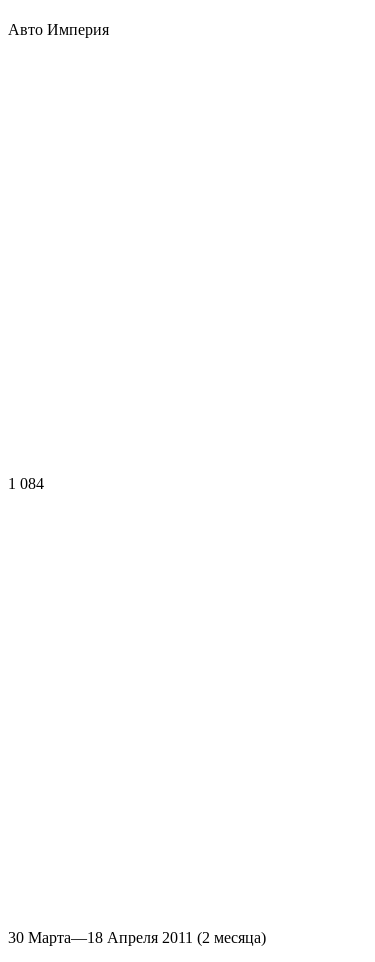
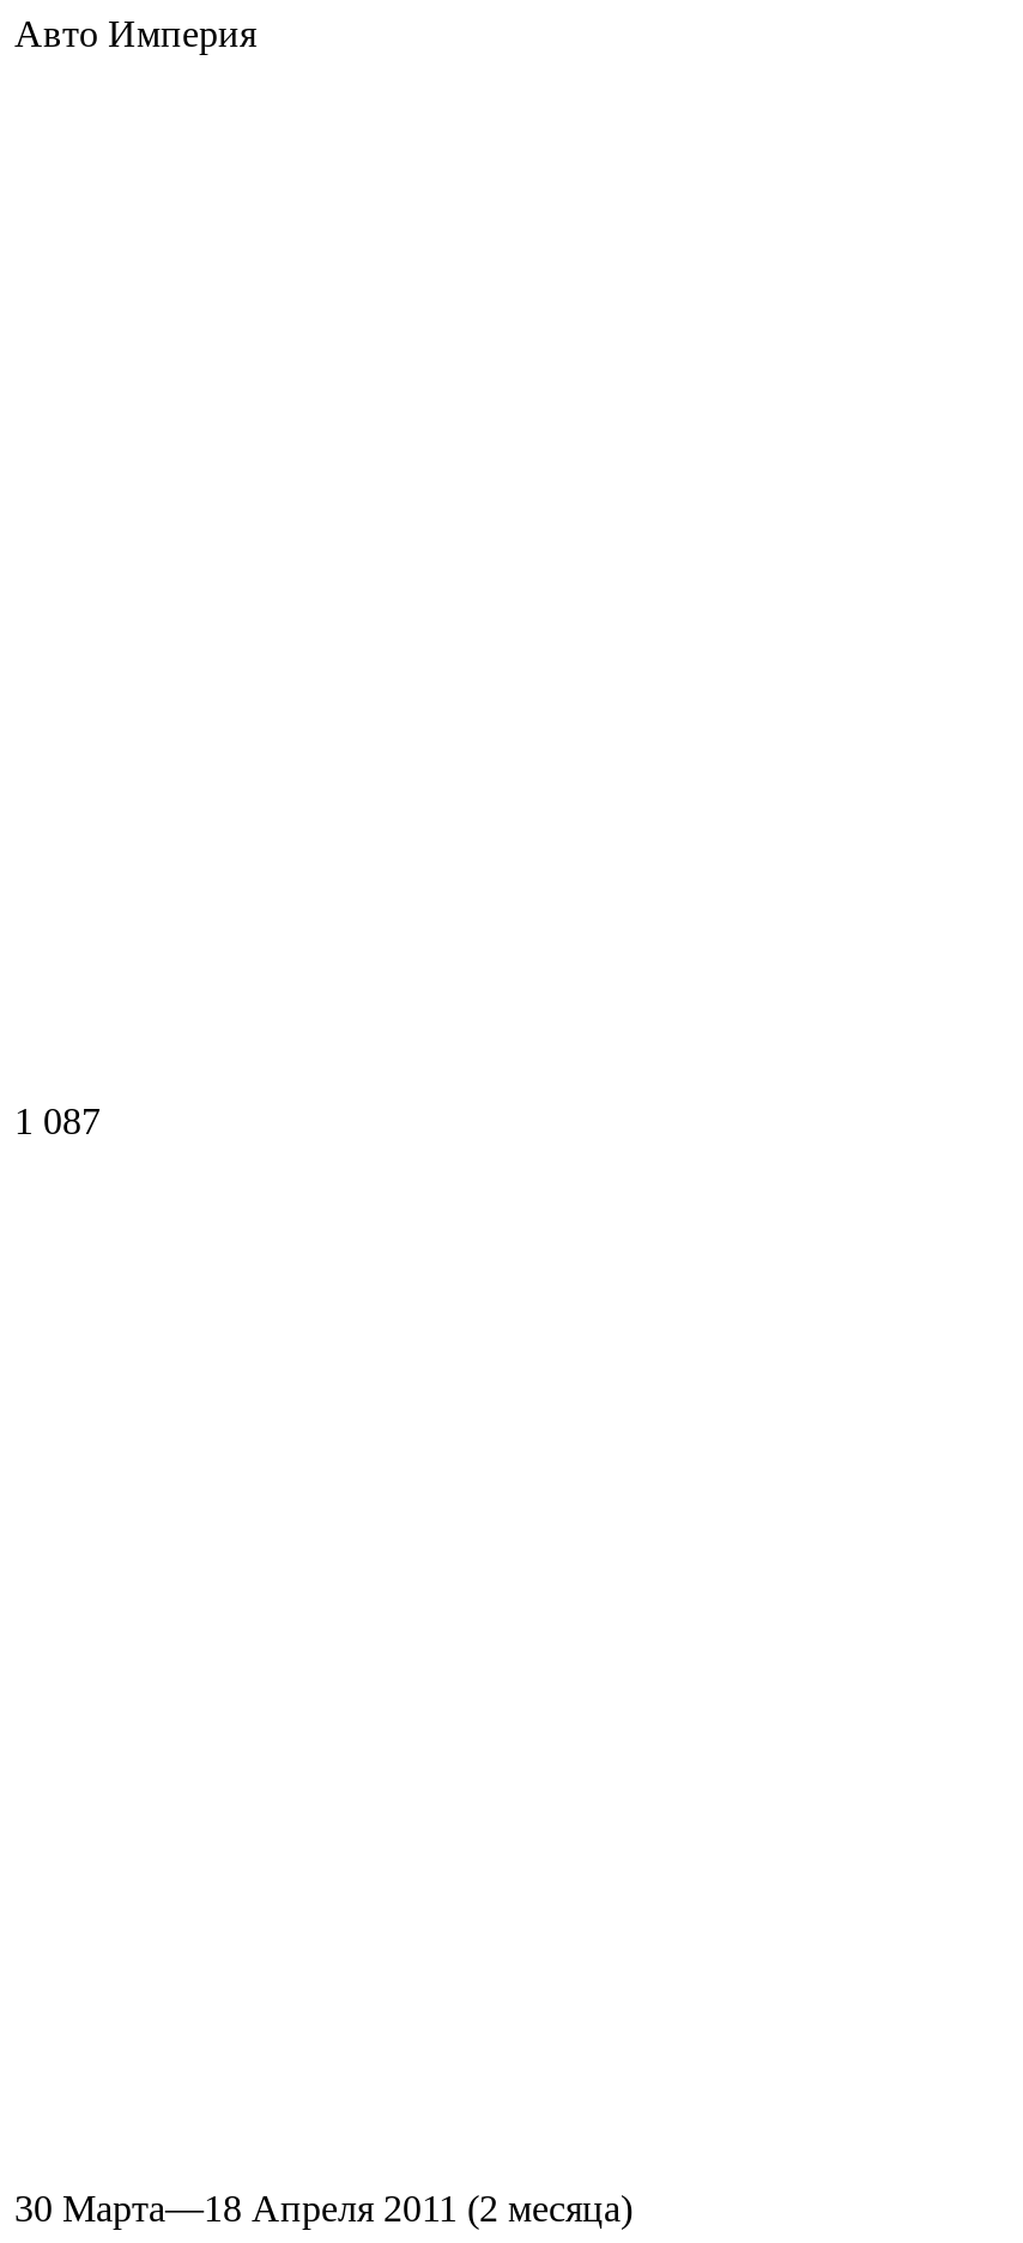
- 1 084
+ 1 087
